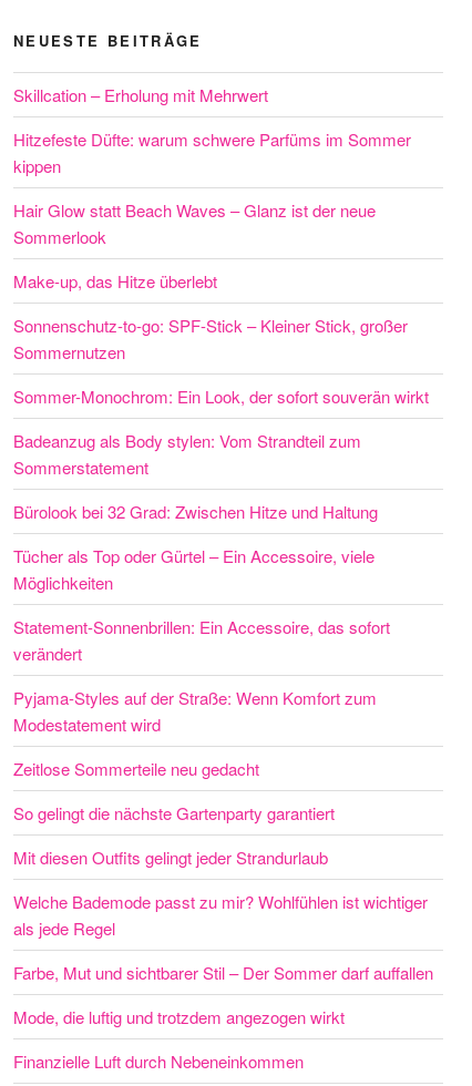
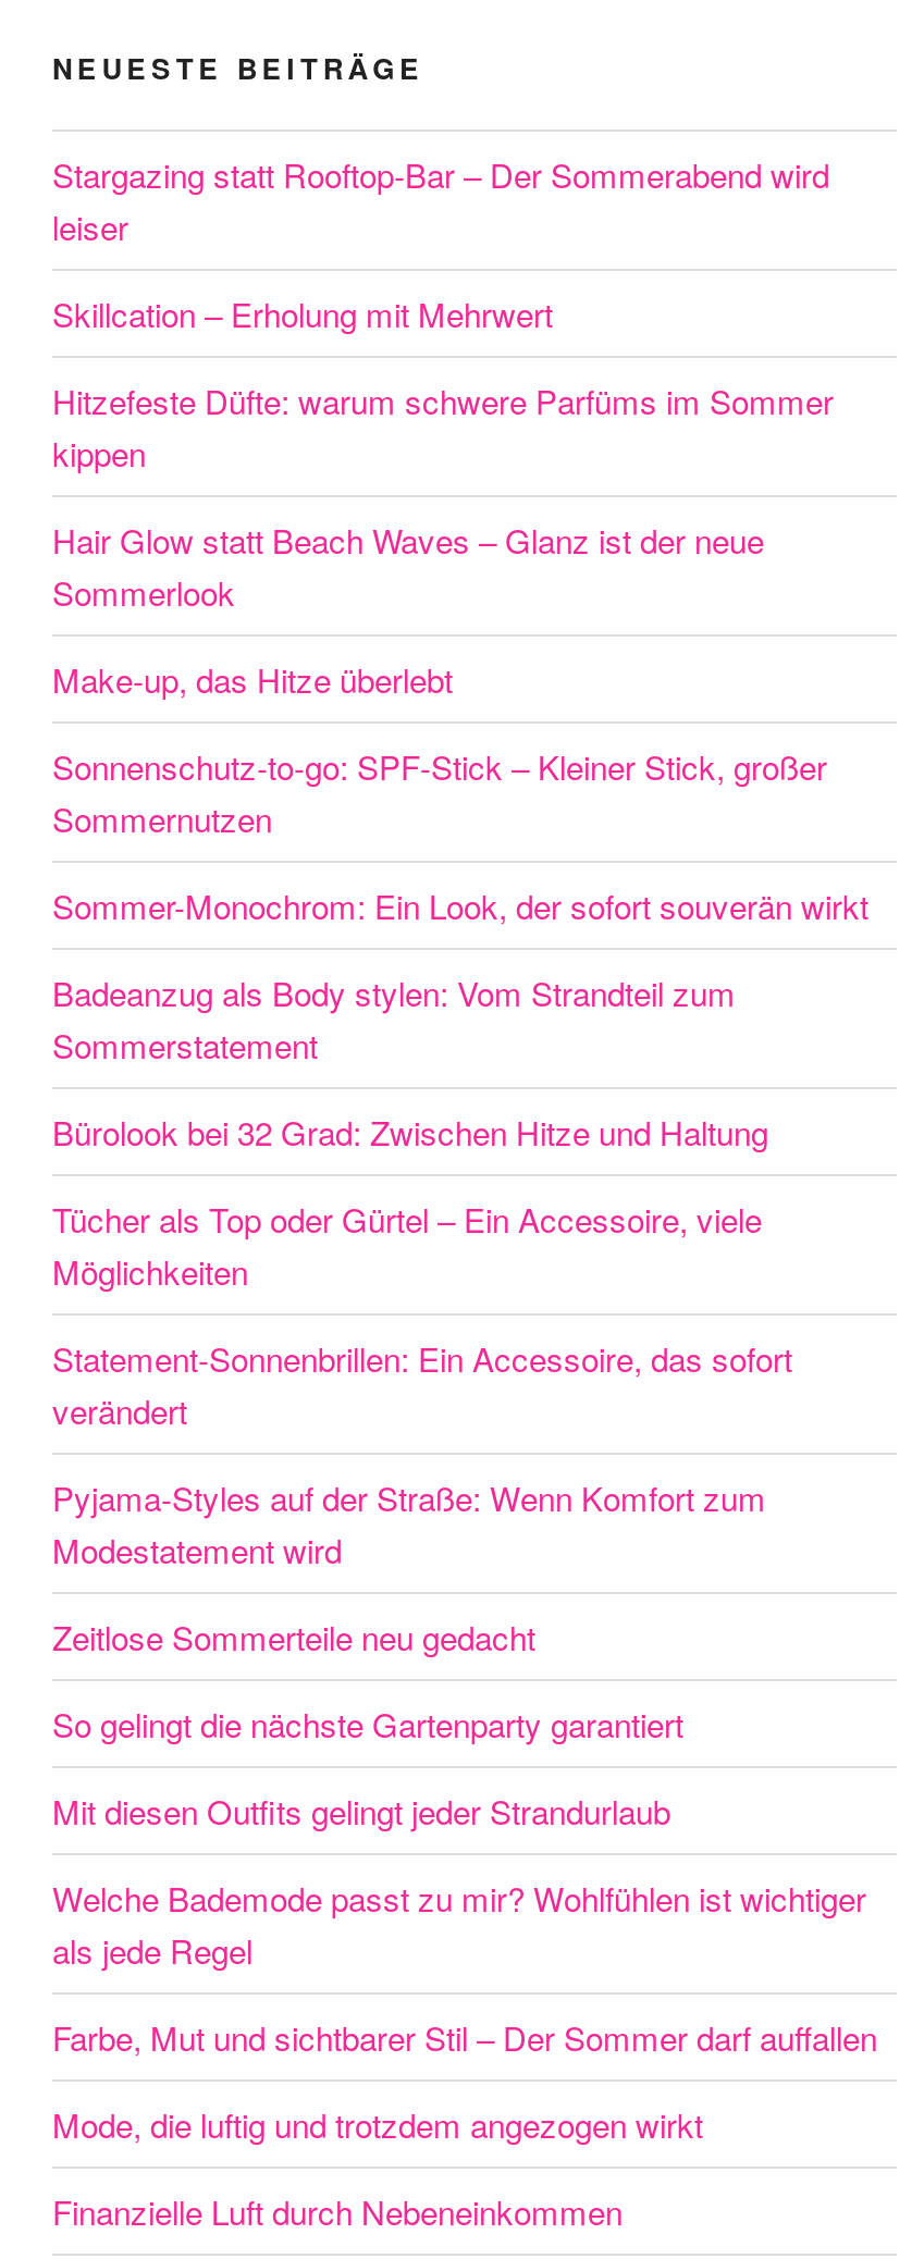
+ Stargazing statt Rooftop-Bar – Der Sommerabend wird
+ leiser
